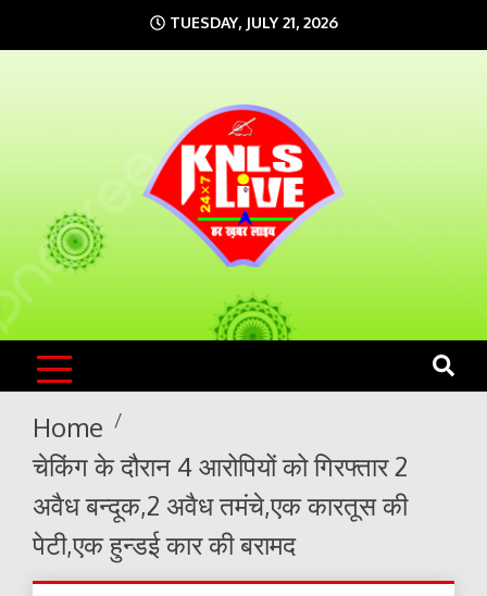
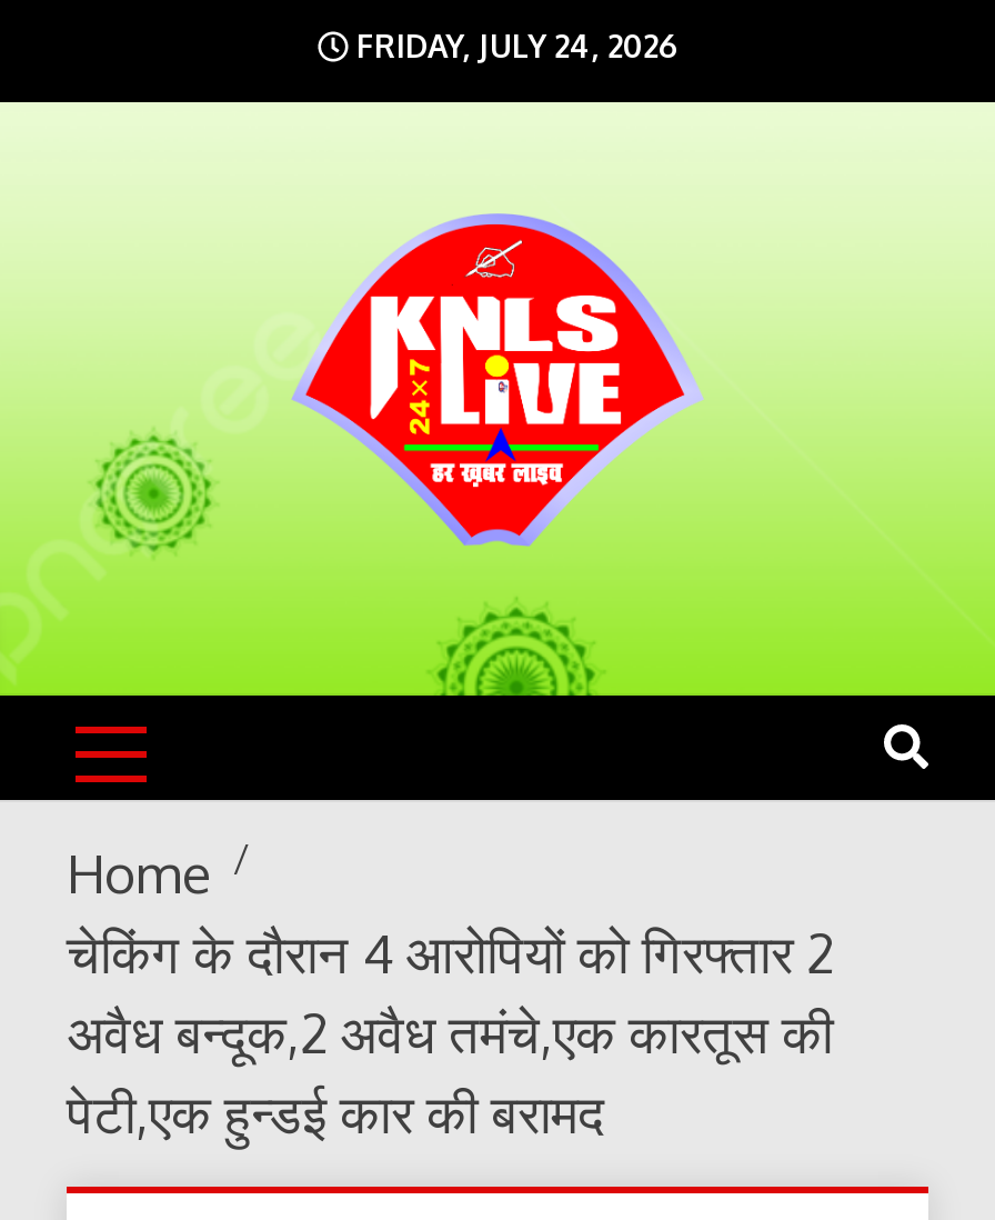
- TUESDAY, JULY 21, 2026
+ FRIDAY, JULY 24, 2026
